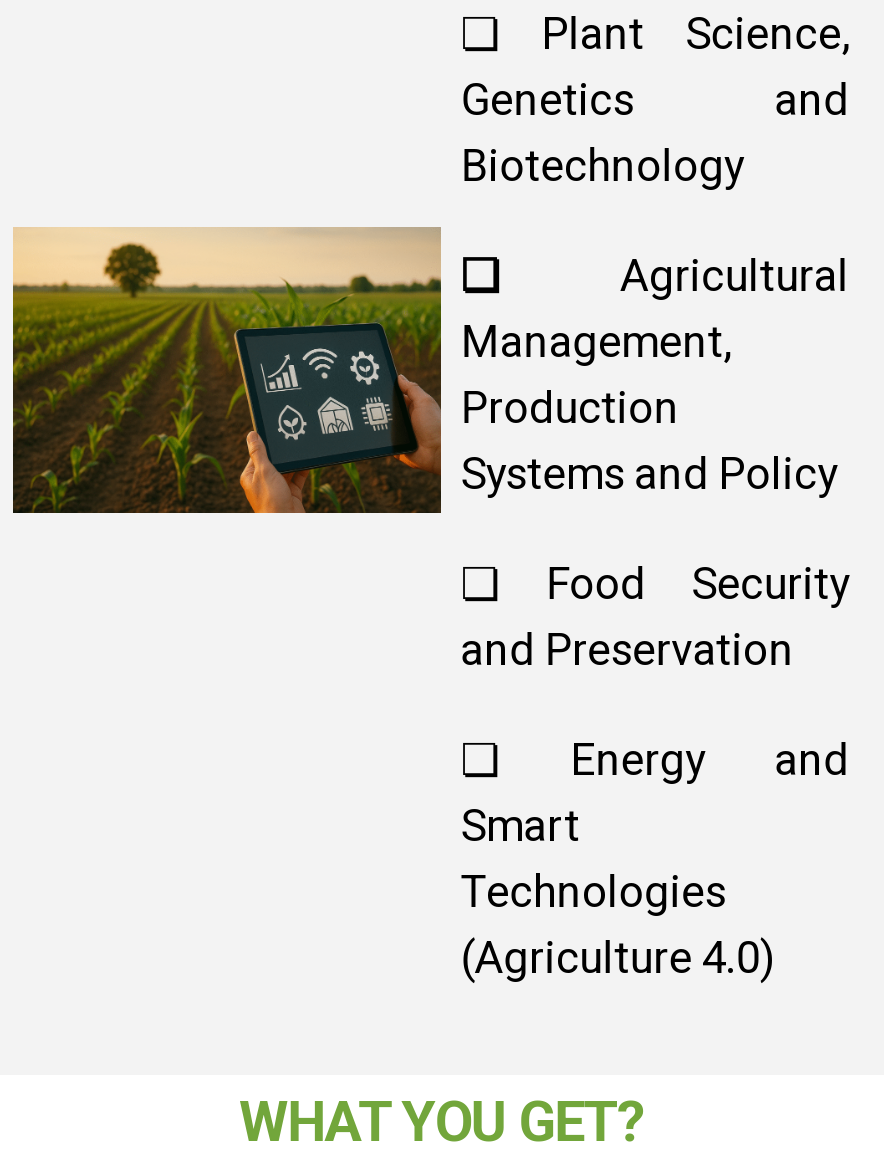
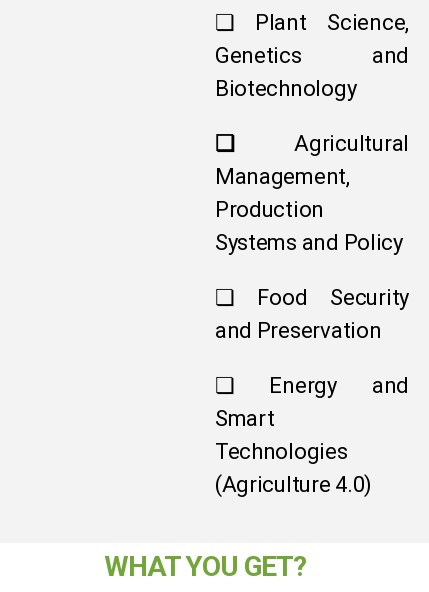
- [image]
